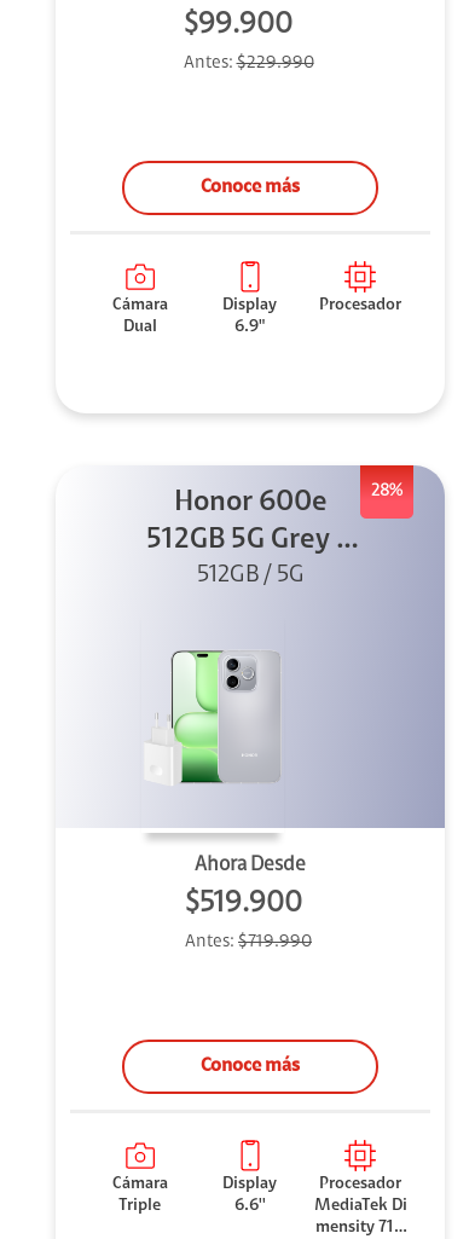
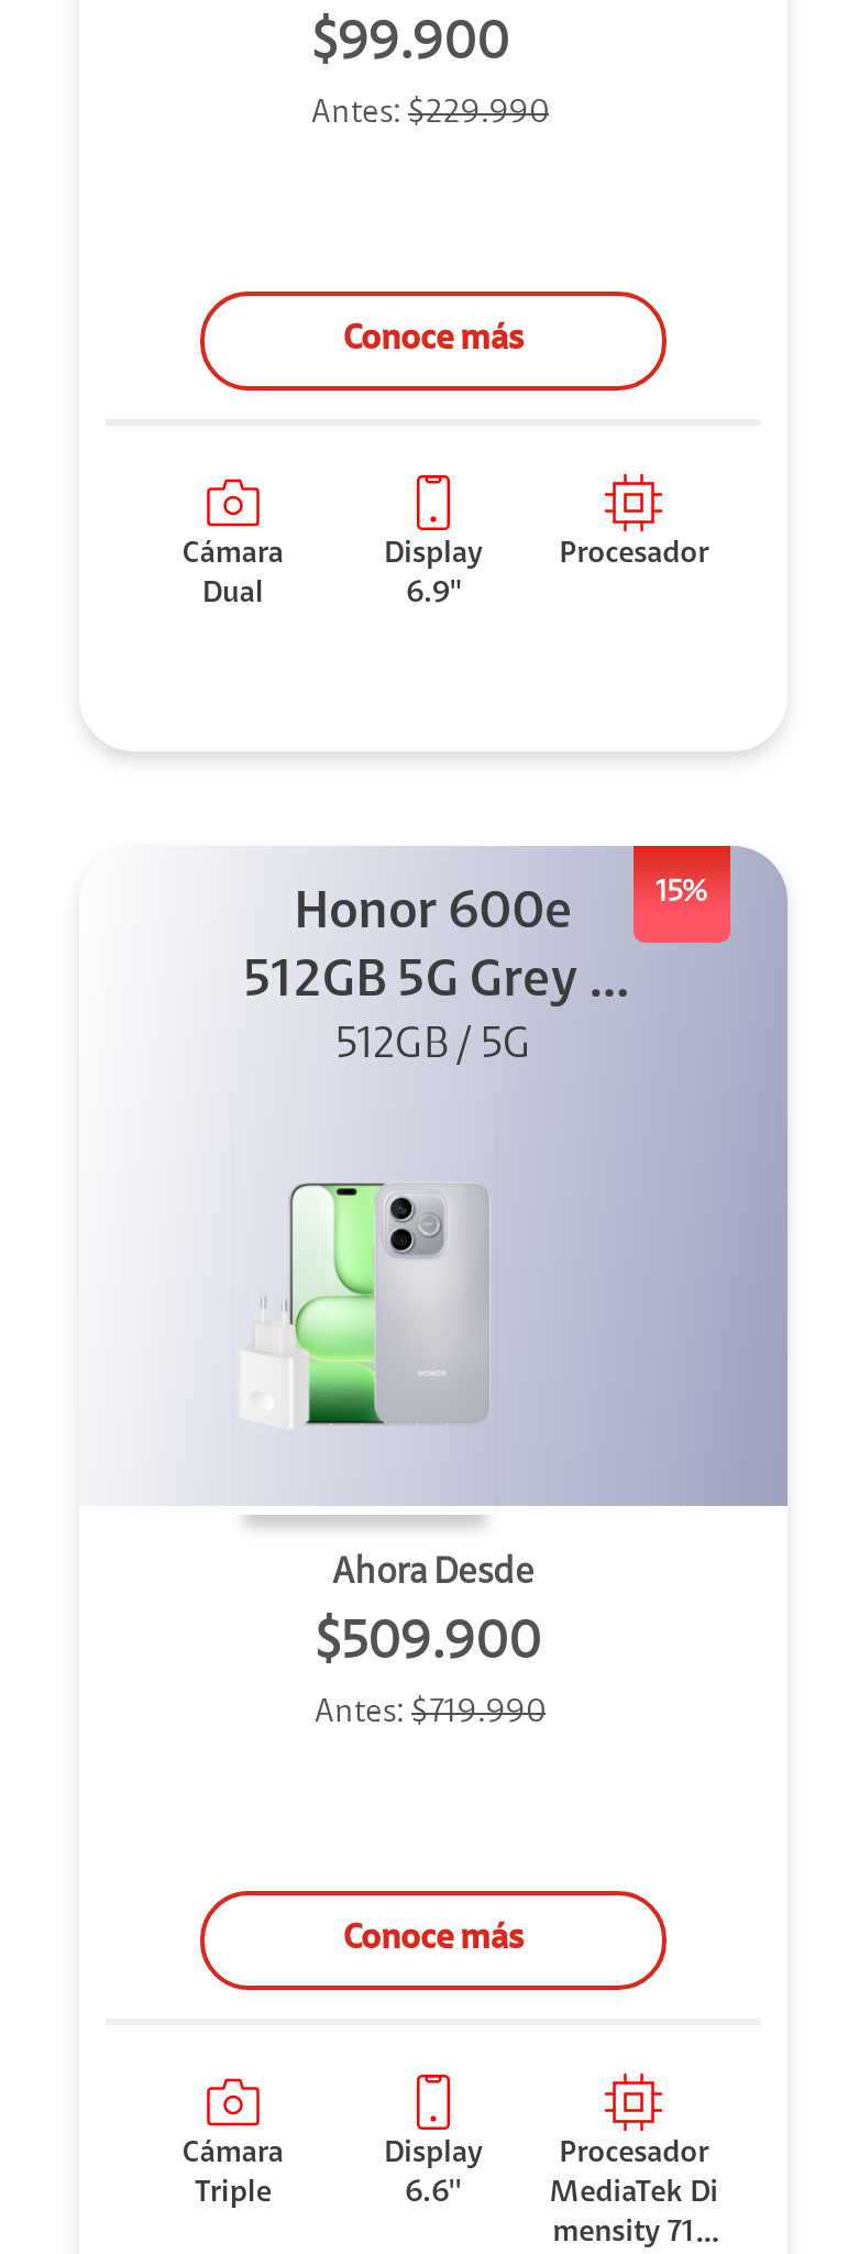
- 28%
+ 15%

- $519.900
+ $509.900
